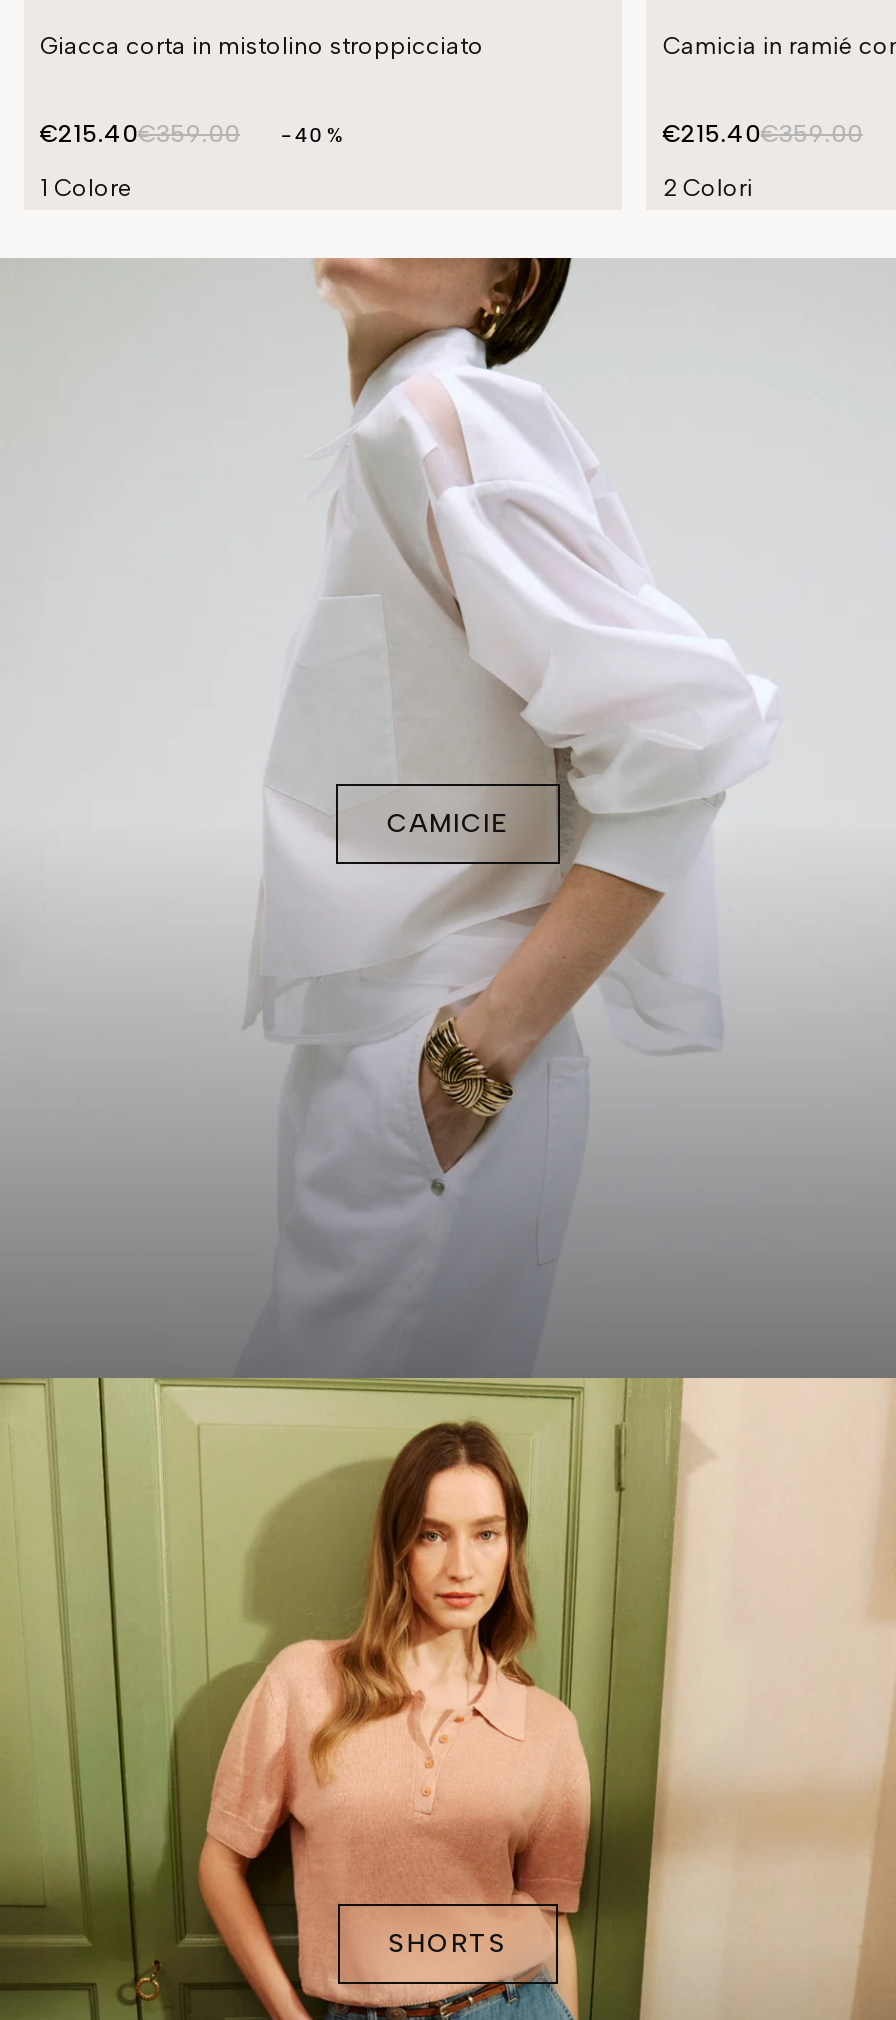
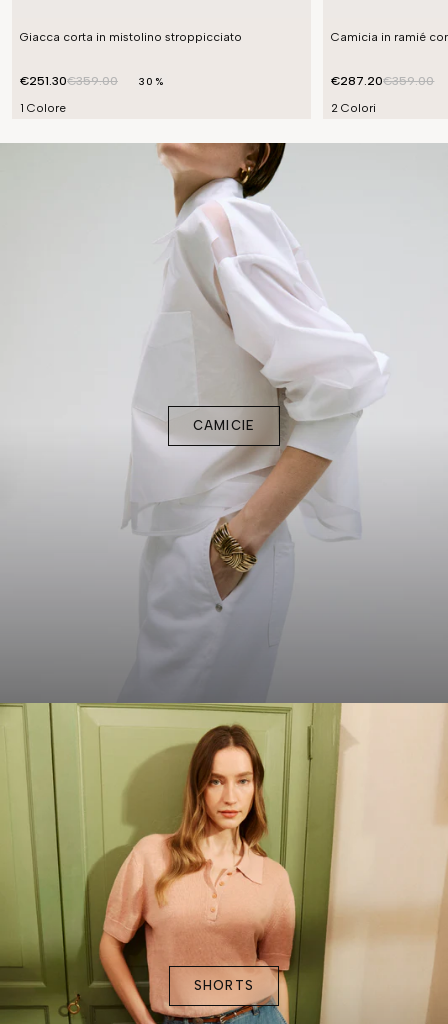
- €215.40
+ €251.30

- -40%
+ 30%

- €215.40
+ €287.20
